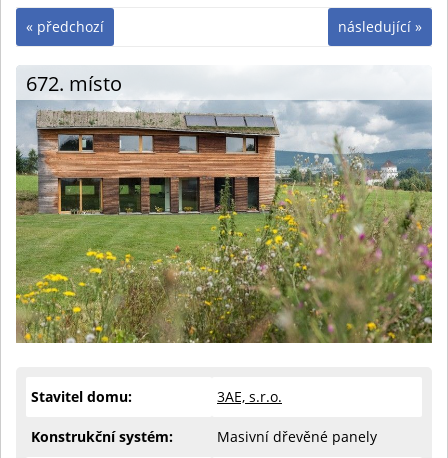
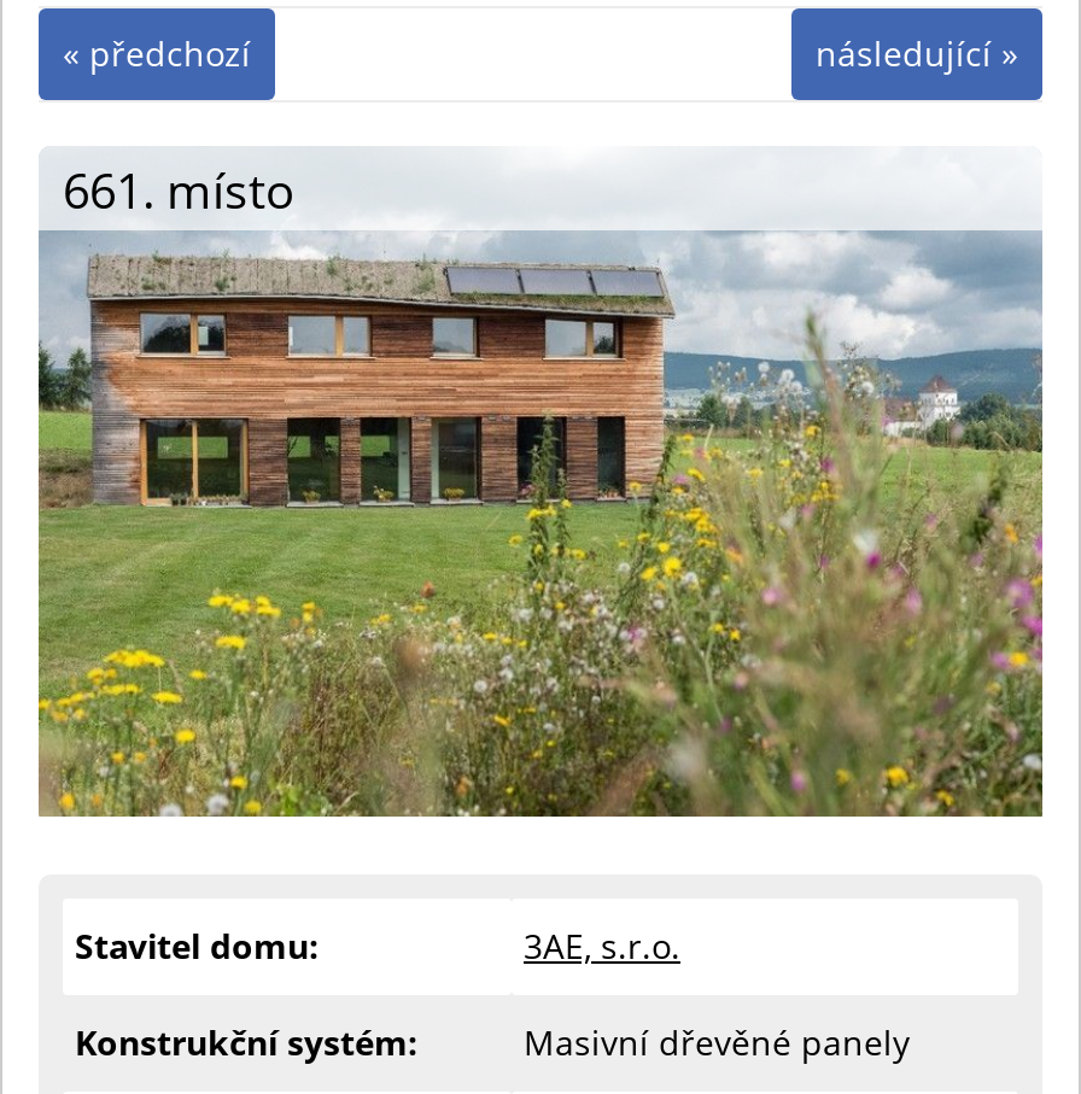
- 672. místo
+ 661. místo
